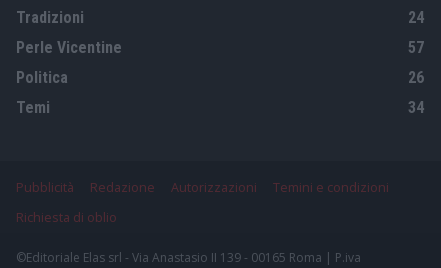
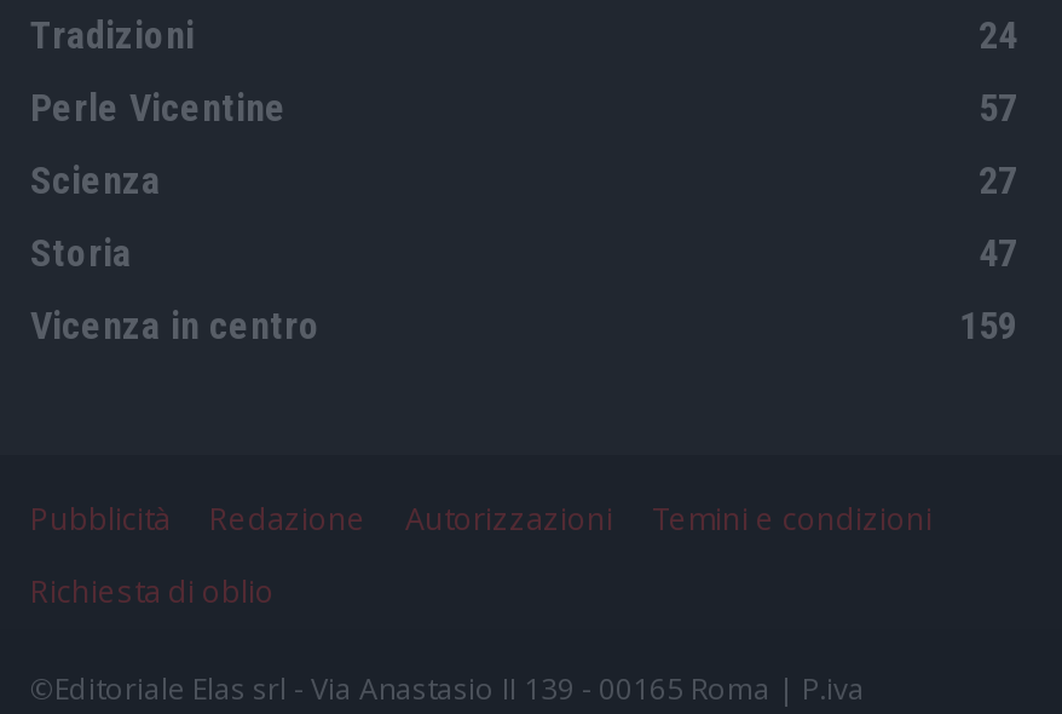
- Politica
- 26
- Temi
- 34
+ Scienza
+ 27
+ Storia
+ 47
+ Vicenza in centro
+ 159
